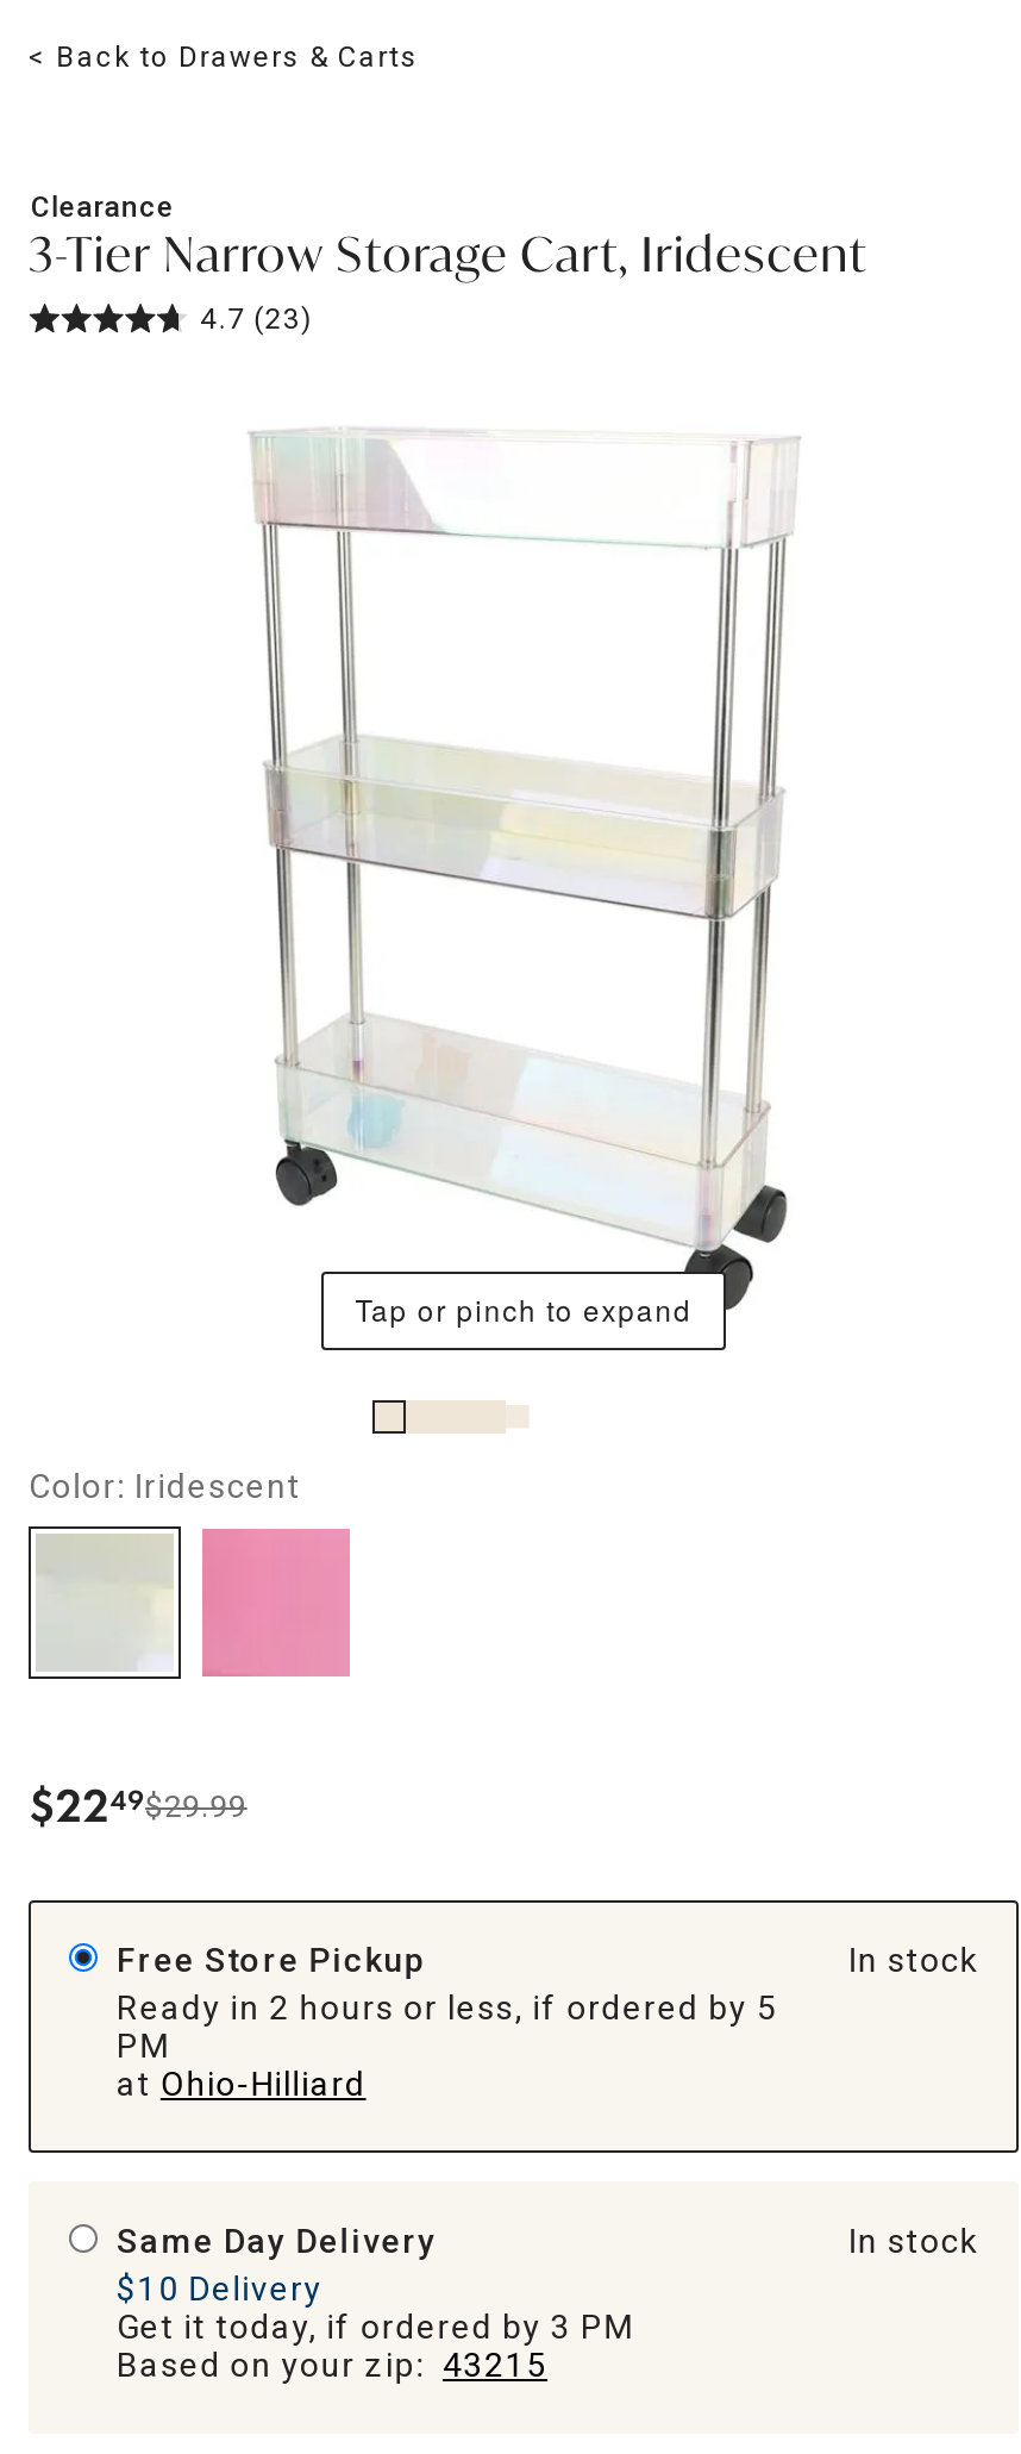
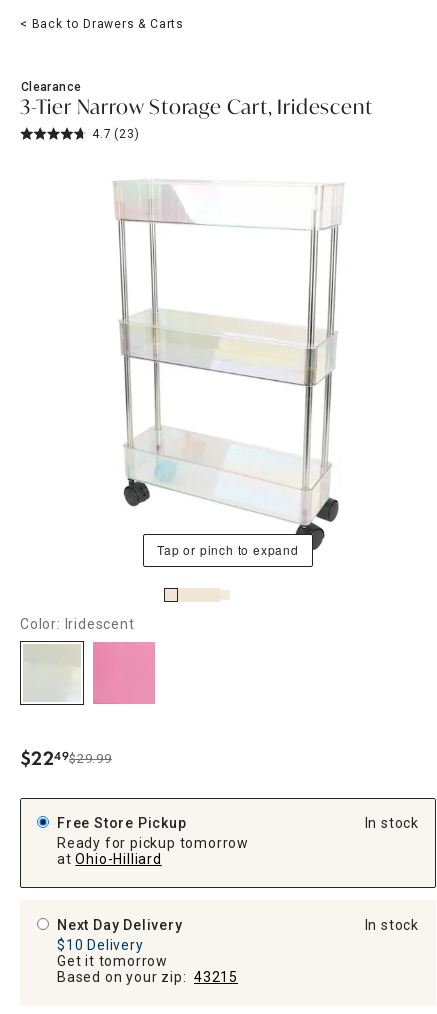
- Ready in 2 hours or less, if ordered by 5
- PM
+ Ready for pickup tomorrow

- Same Day Delivery
+ Next Day Delivery

- Get it today, if ordered by 3 PM
+ Get it tomorrow
